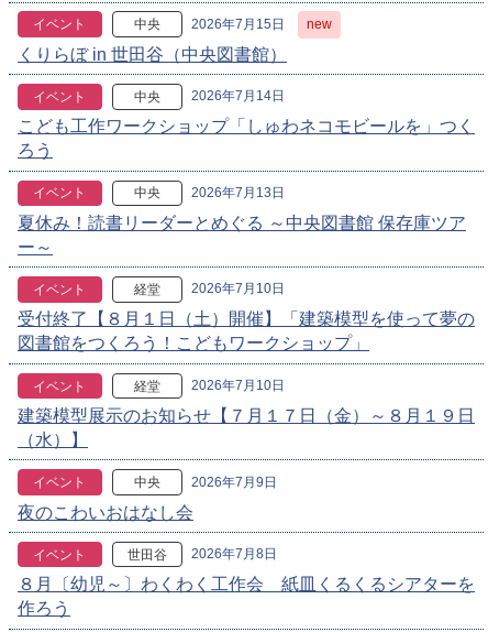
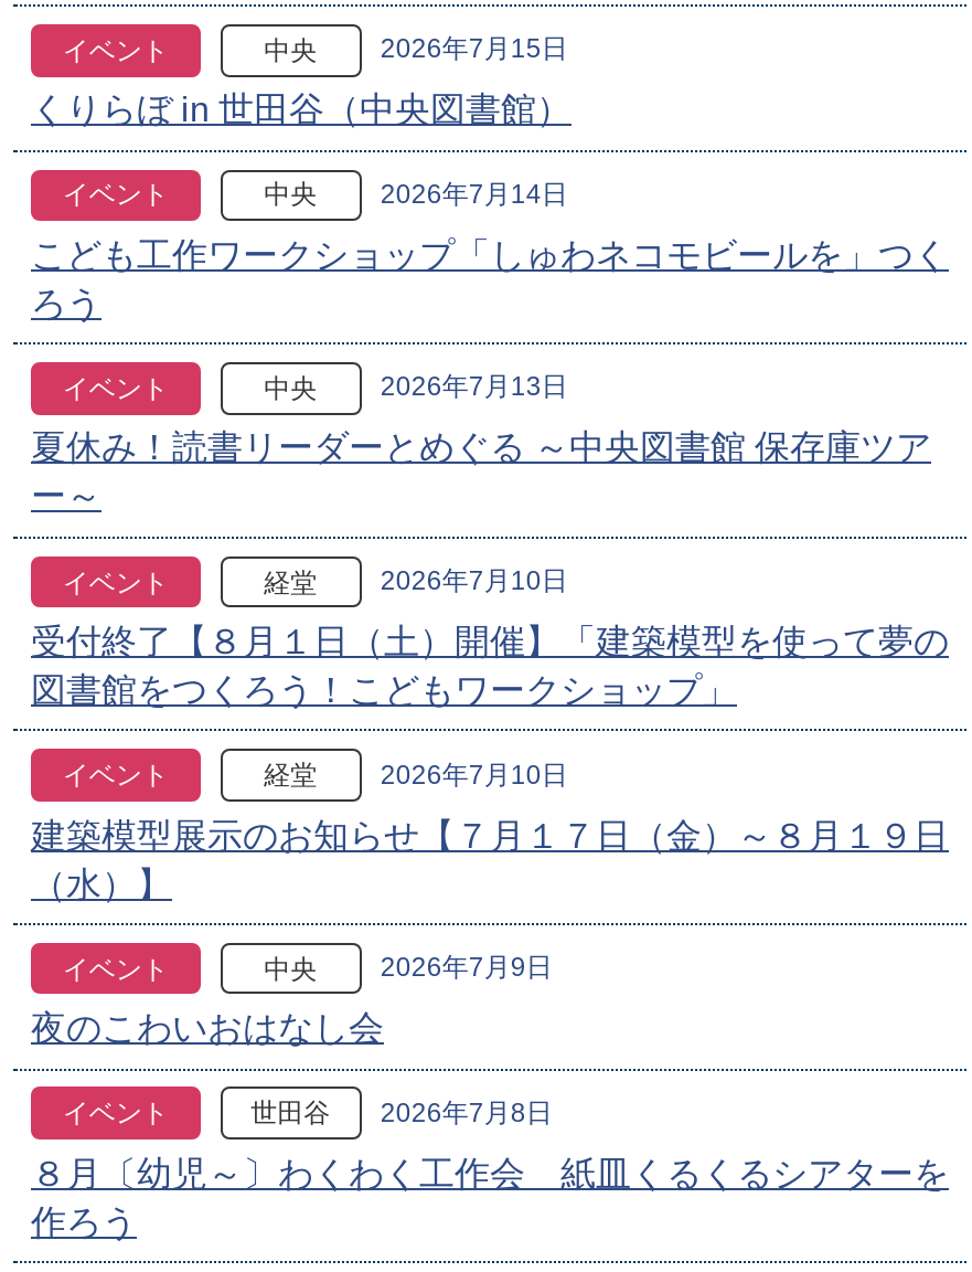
- new
